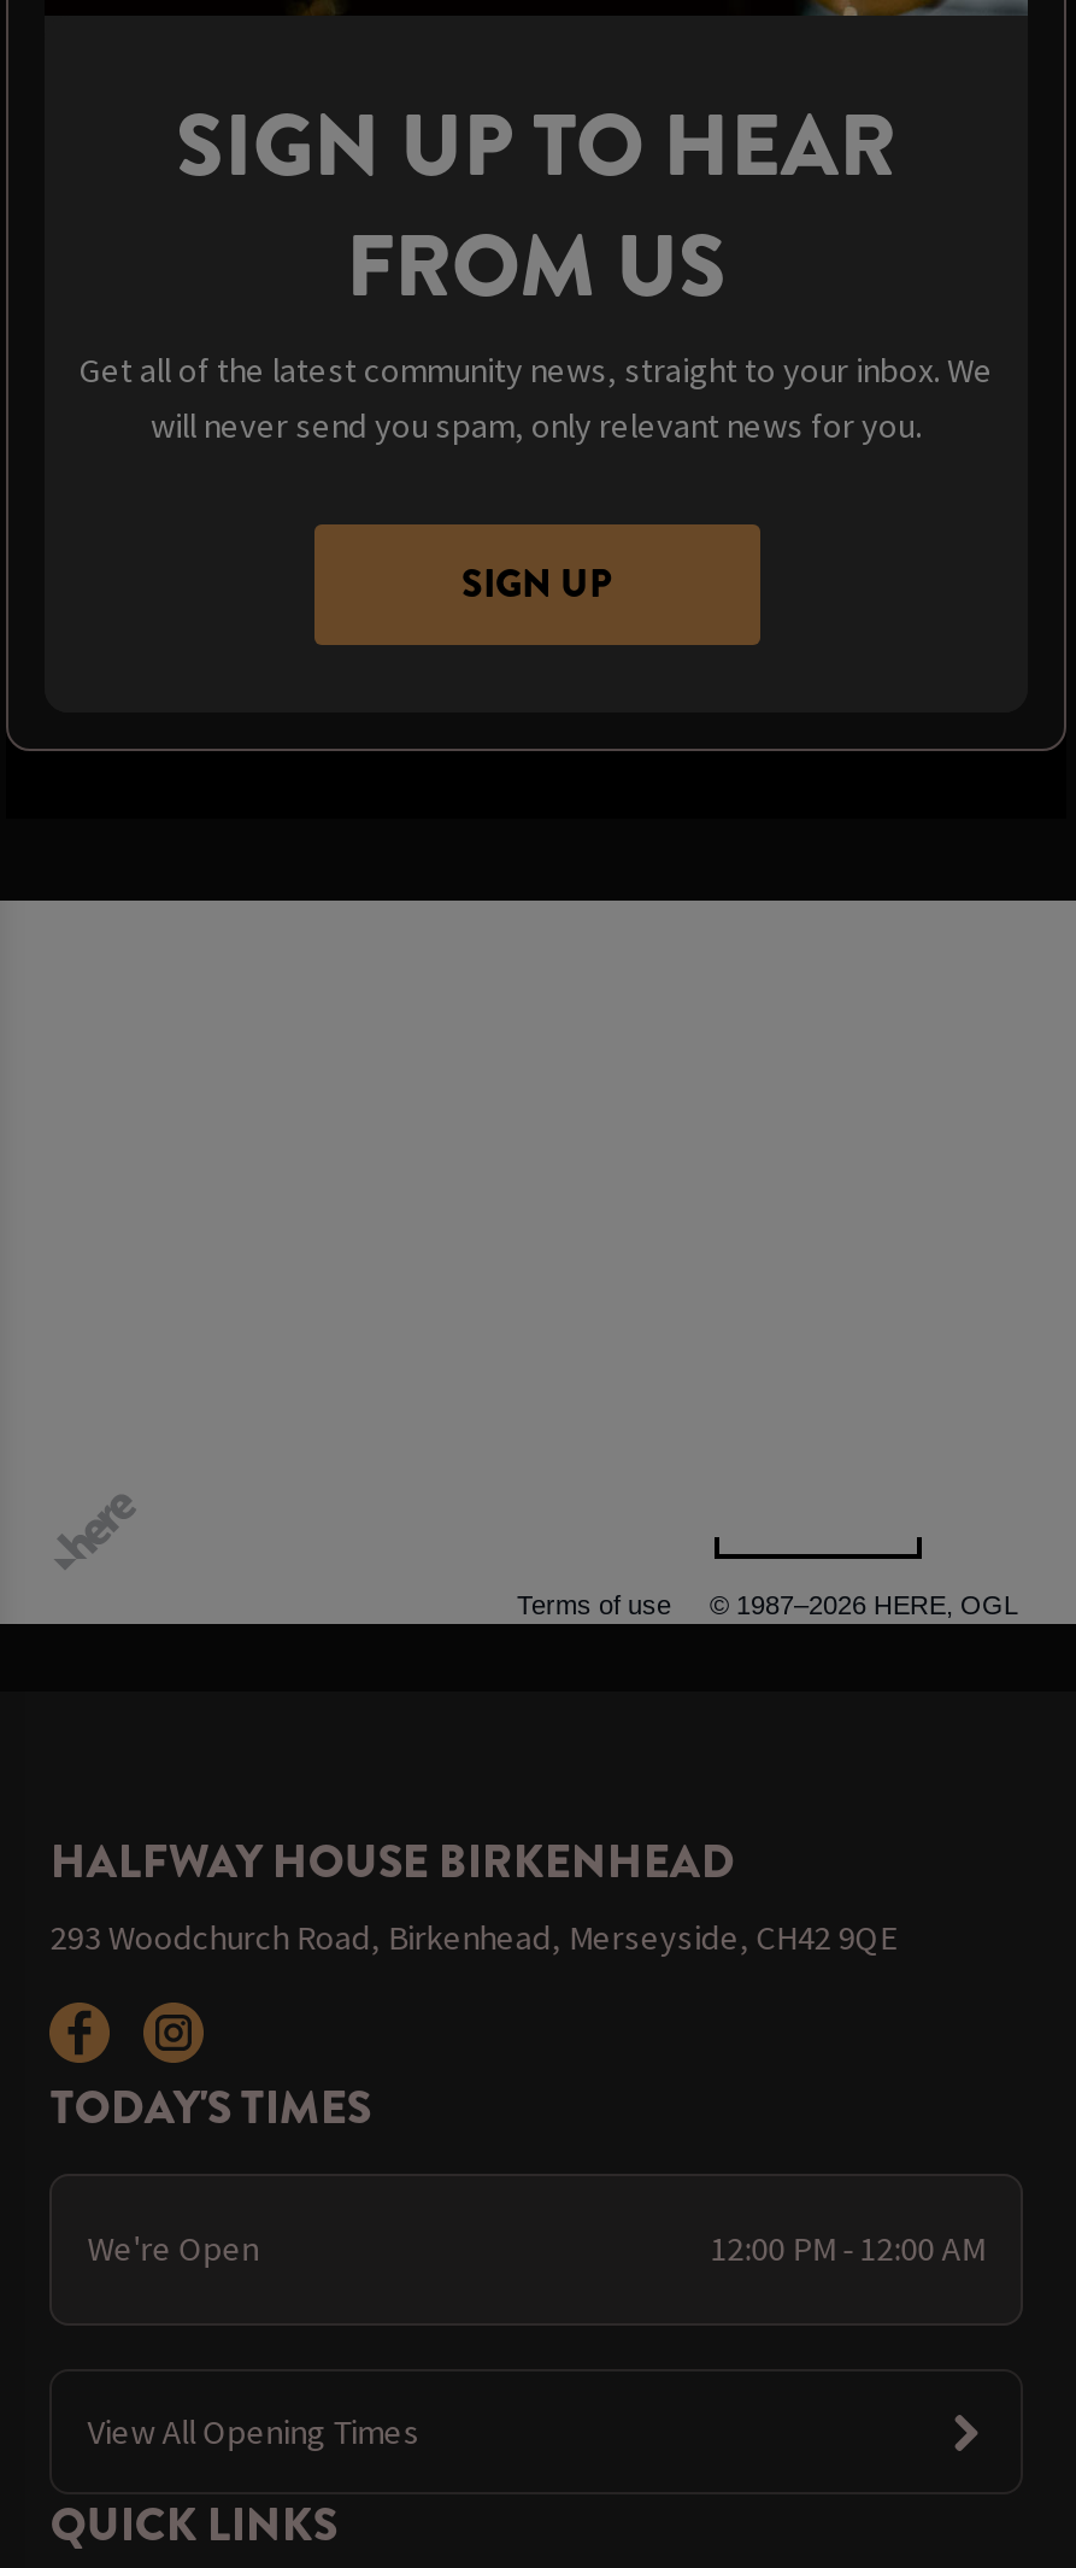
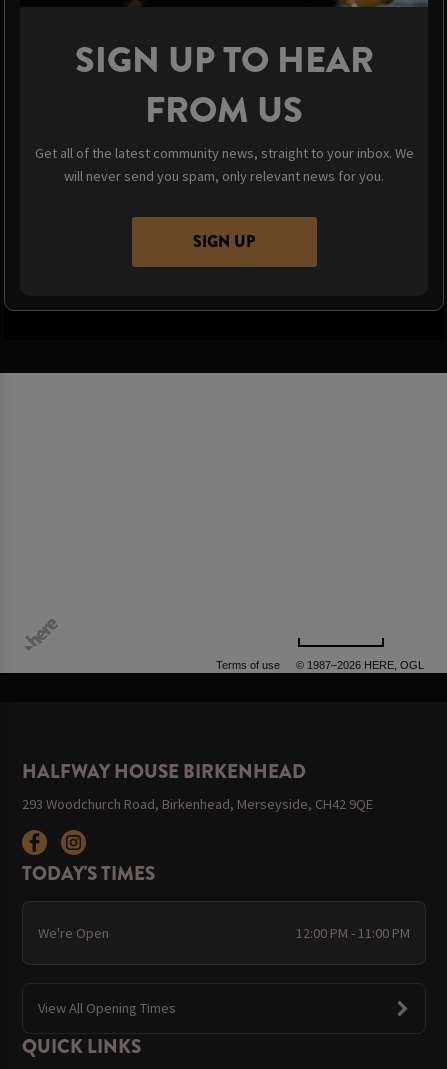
- 12:00 PM - 12:00 AM
+ 12:00 PM - 11:00 PM
